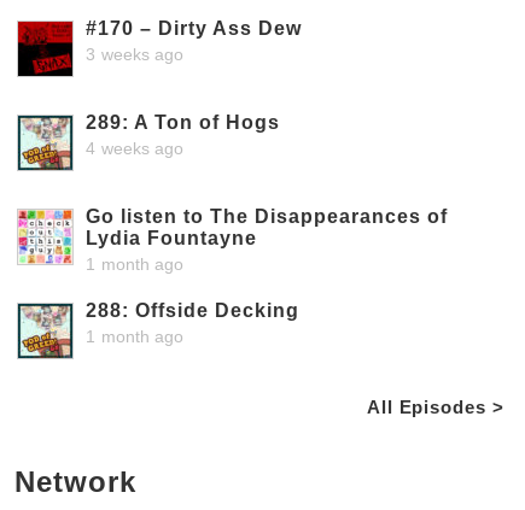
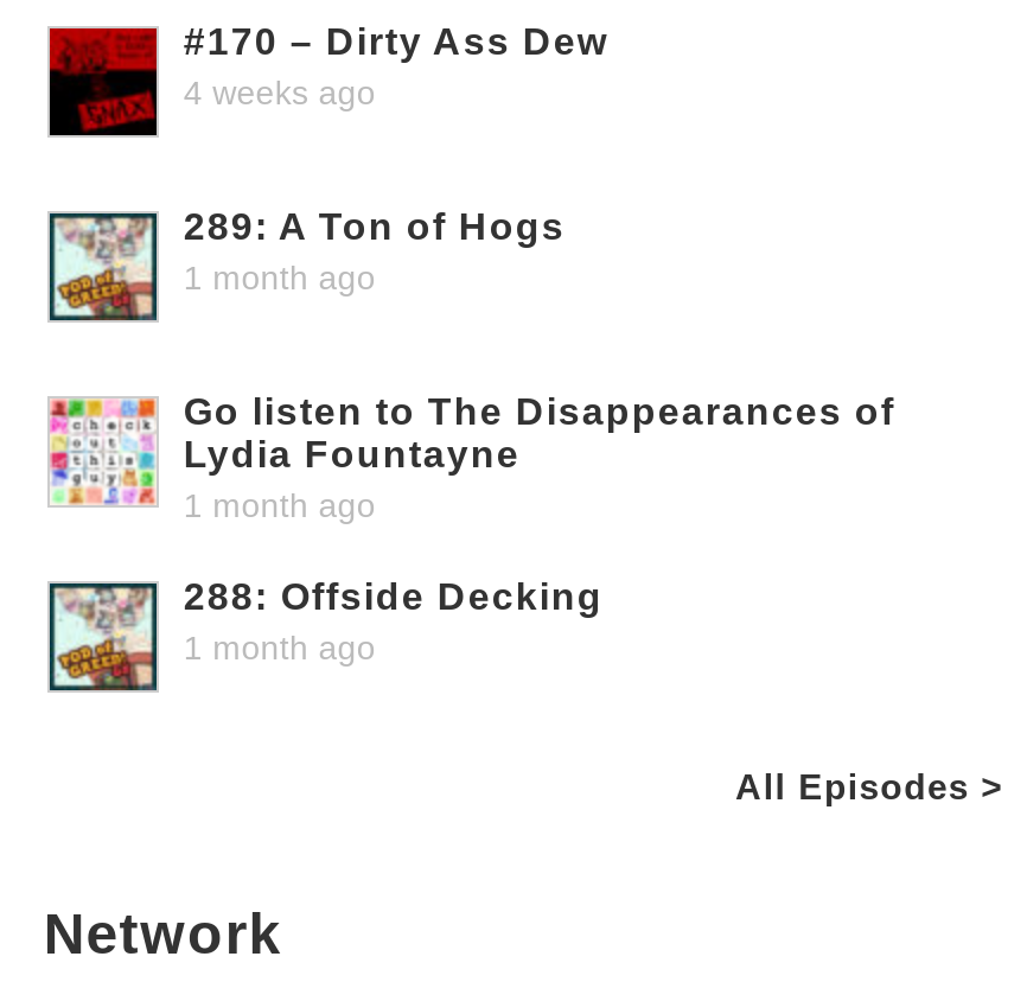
- 3 weeks ago
+ 4 weeks ago

- 4 weeks ago
+ 1 month ago
